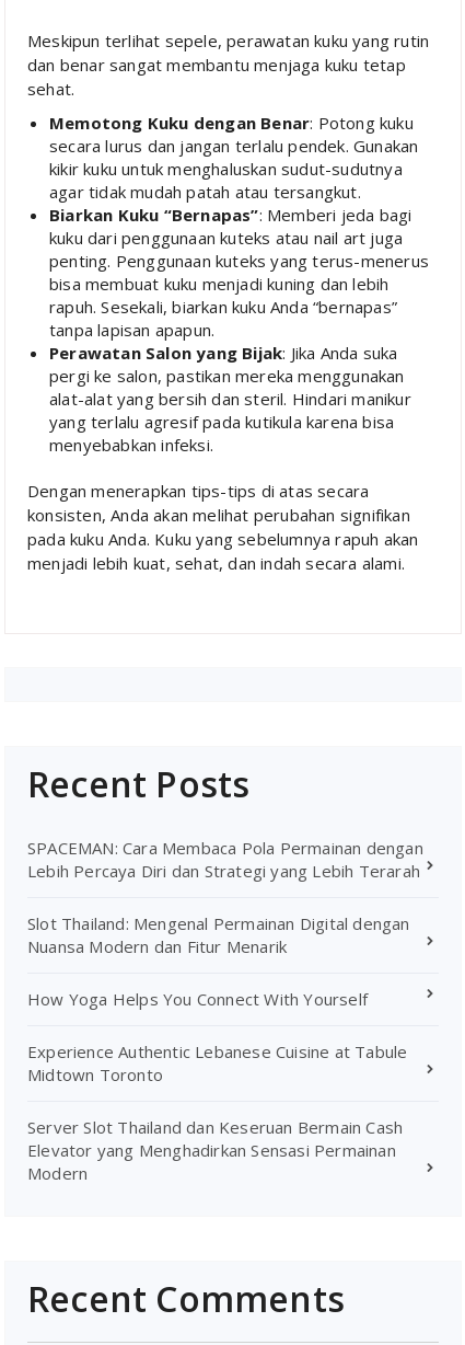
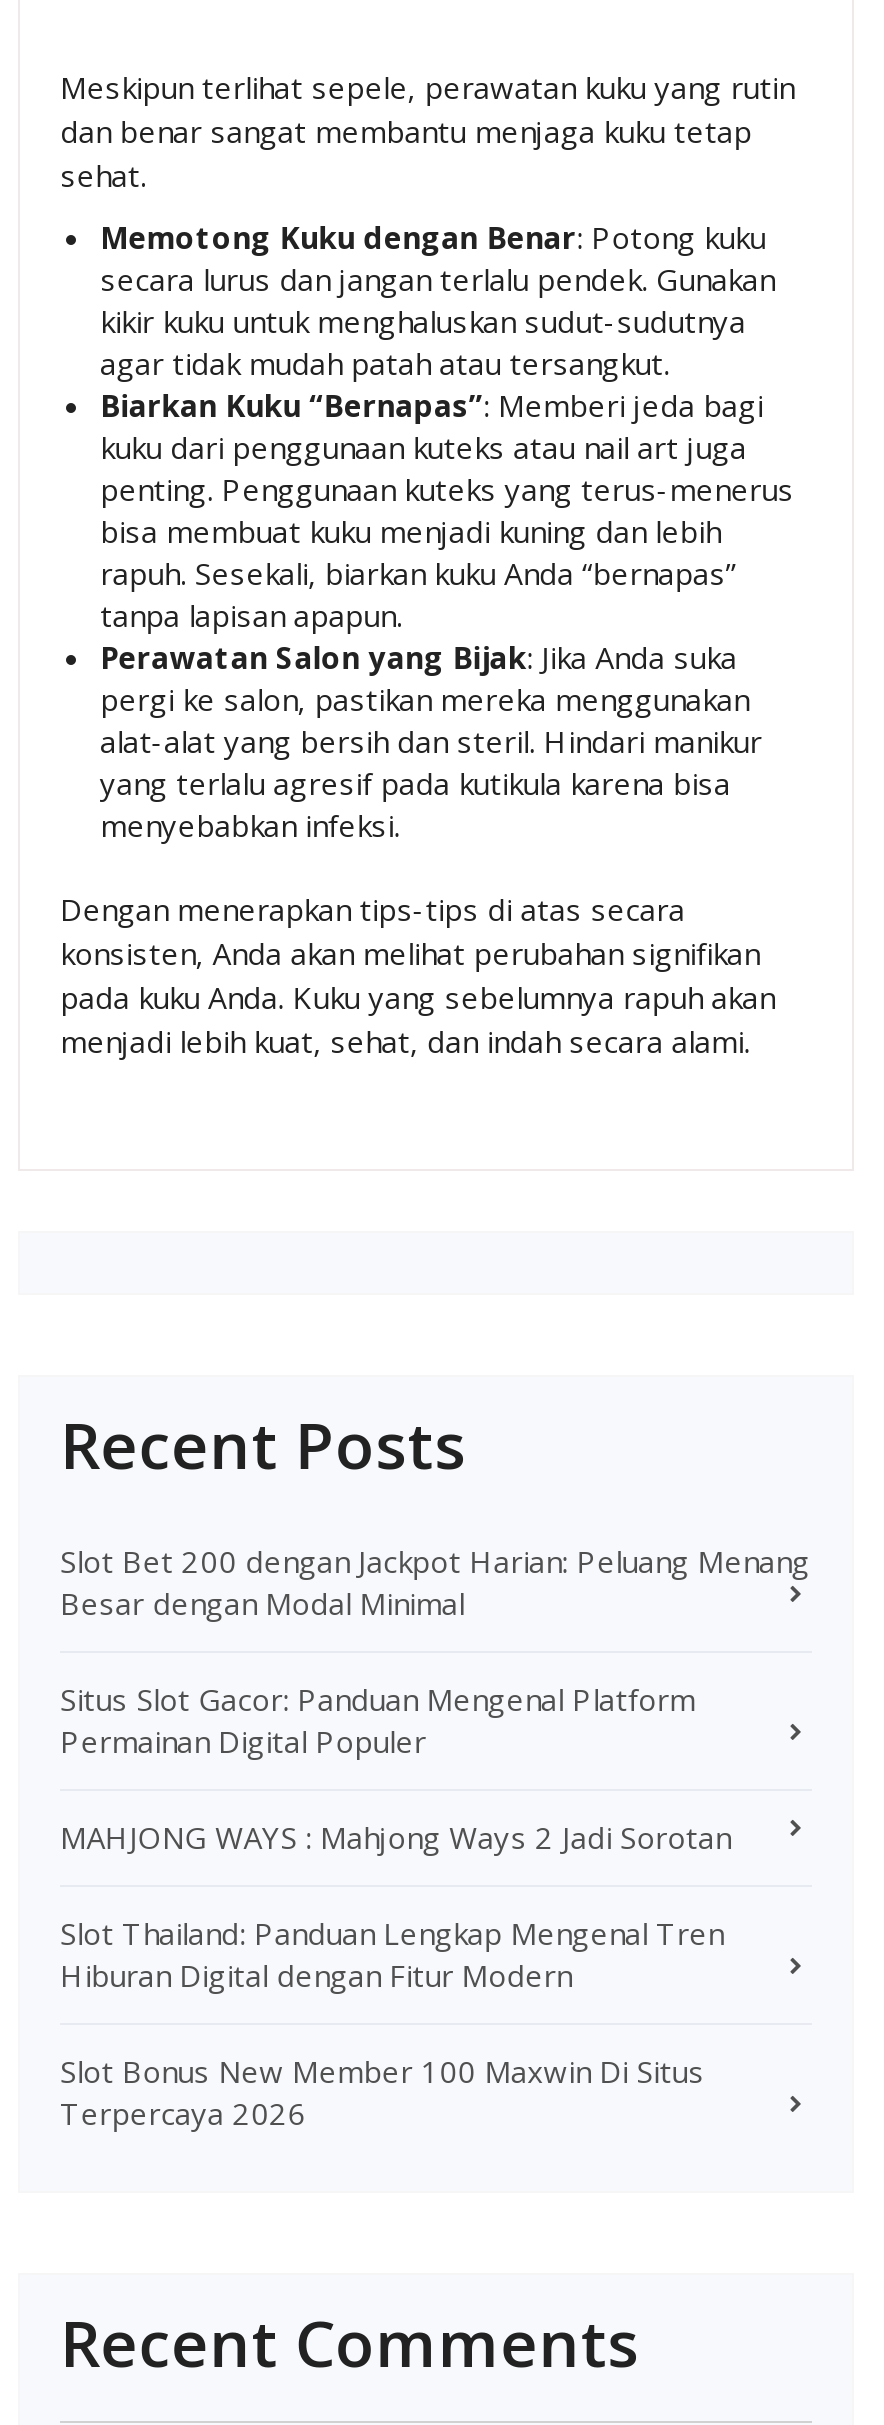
- SPACEMAN: Cara Membaca Pola Permainan dengan
- Lebih Percaya Diri dan Strategi yang Lebih Terarah
+ Slot Bet 200 dengan Jackpot Harian: Peluang Menang
+ Besar dengan Modal Minimal

- Slot Thailand: Mengenal Permainan Digital dengan
- Nuansa Modern dan Fitur Menarik
+ Situs Slot Gacor: Panduan Mengenal Platform
+ Permainan Digital Populer

- How Yoga Helps You Connect With Yourself
+ MAHJONG WAYS : Mahjong Ways 2 Jadi Sorotan

- Experience Authentic Lebanese Cuisine at Tabule
- Midtown Toronto
+ Slot Thailand: Panduan Lengkap Mengenal Tren
+ Hiburan Digital dengan Fitur Modern

- Server Slot Thailand dan Keseruan Bermain Cash
- Elevator yang Menghadirkan Sensasi Permainan
- Modern
+ Slot Bonus New Member 100 Maxwin Di Situs
+ Terpercaya 2026
